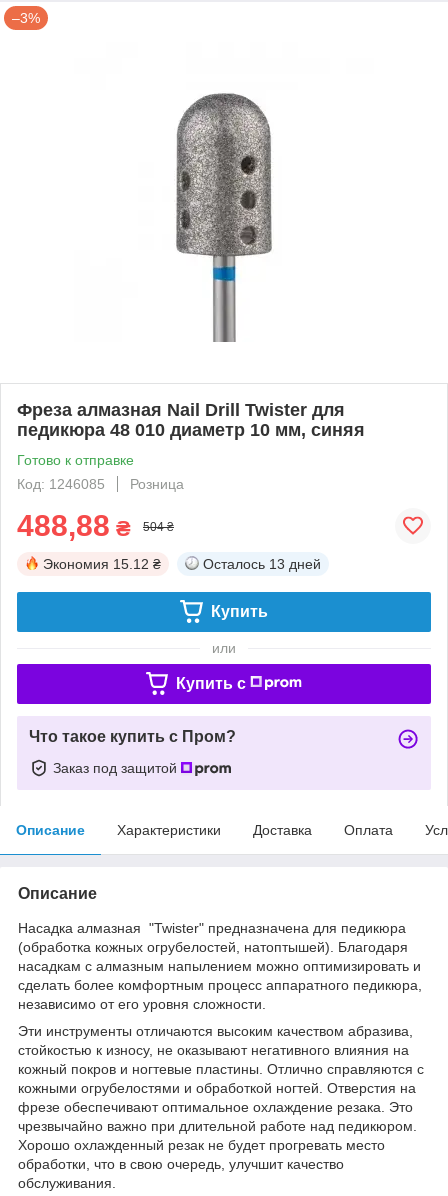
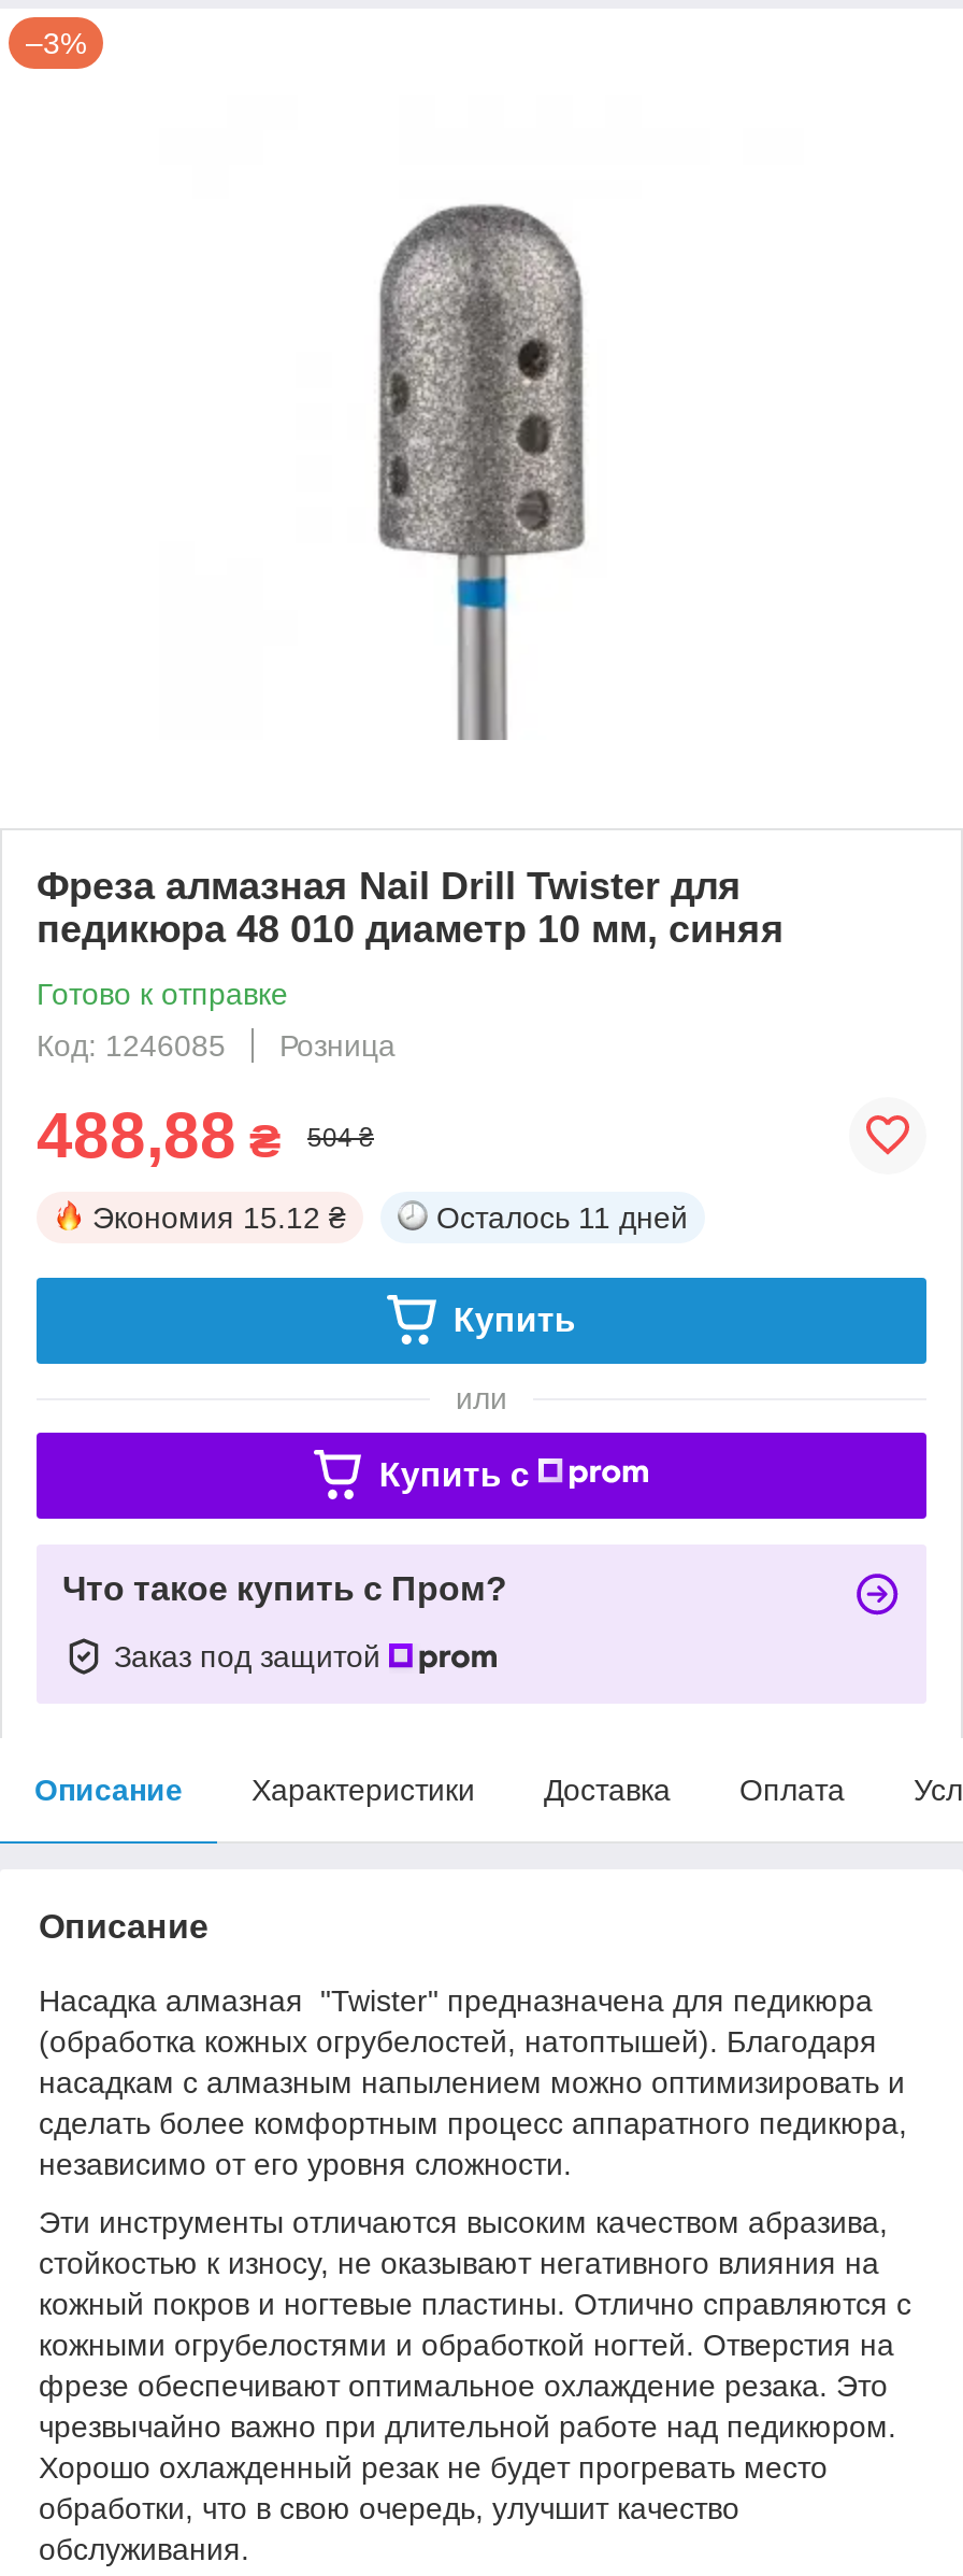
- Осталось 13 дней
+ Осталось 11 дней
